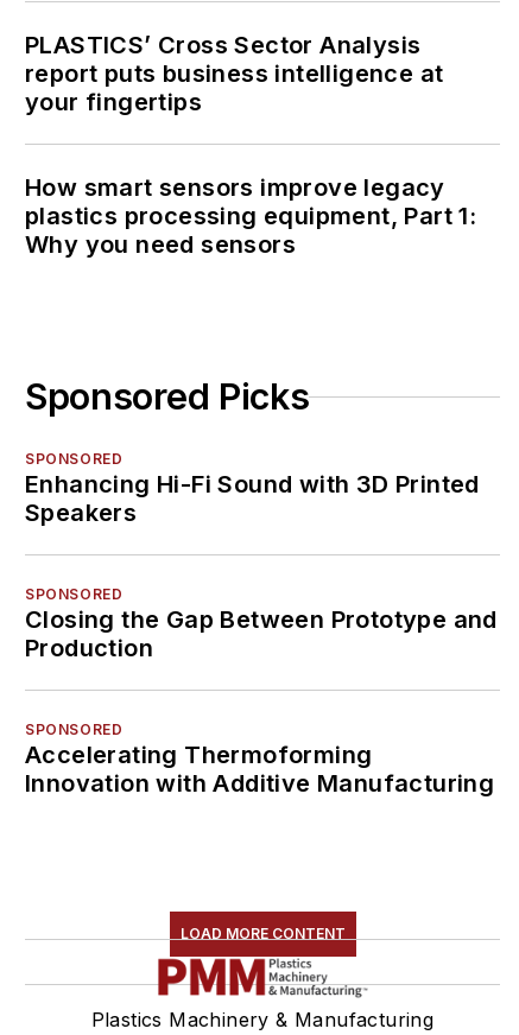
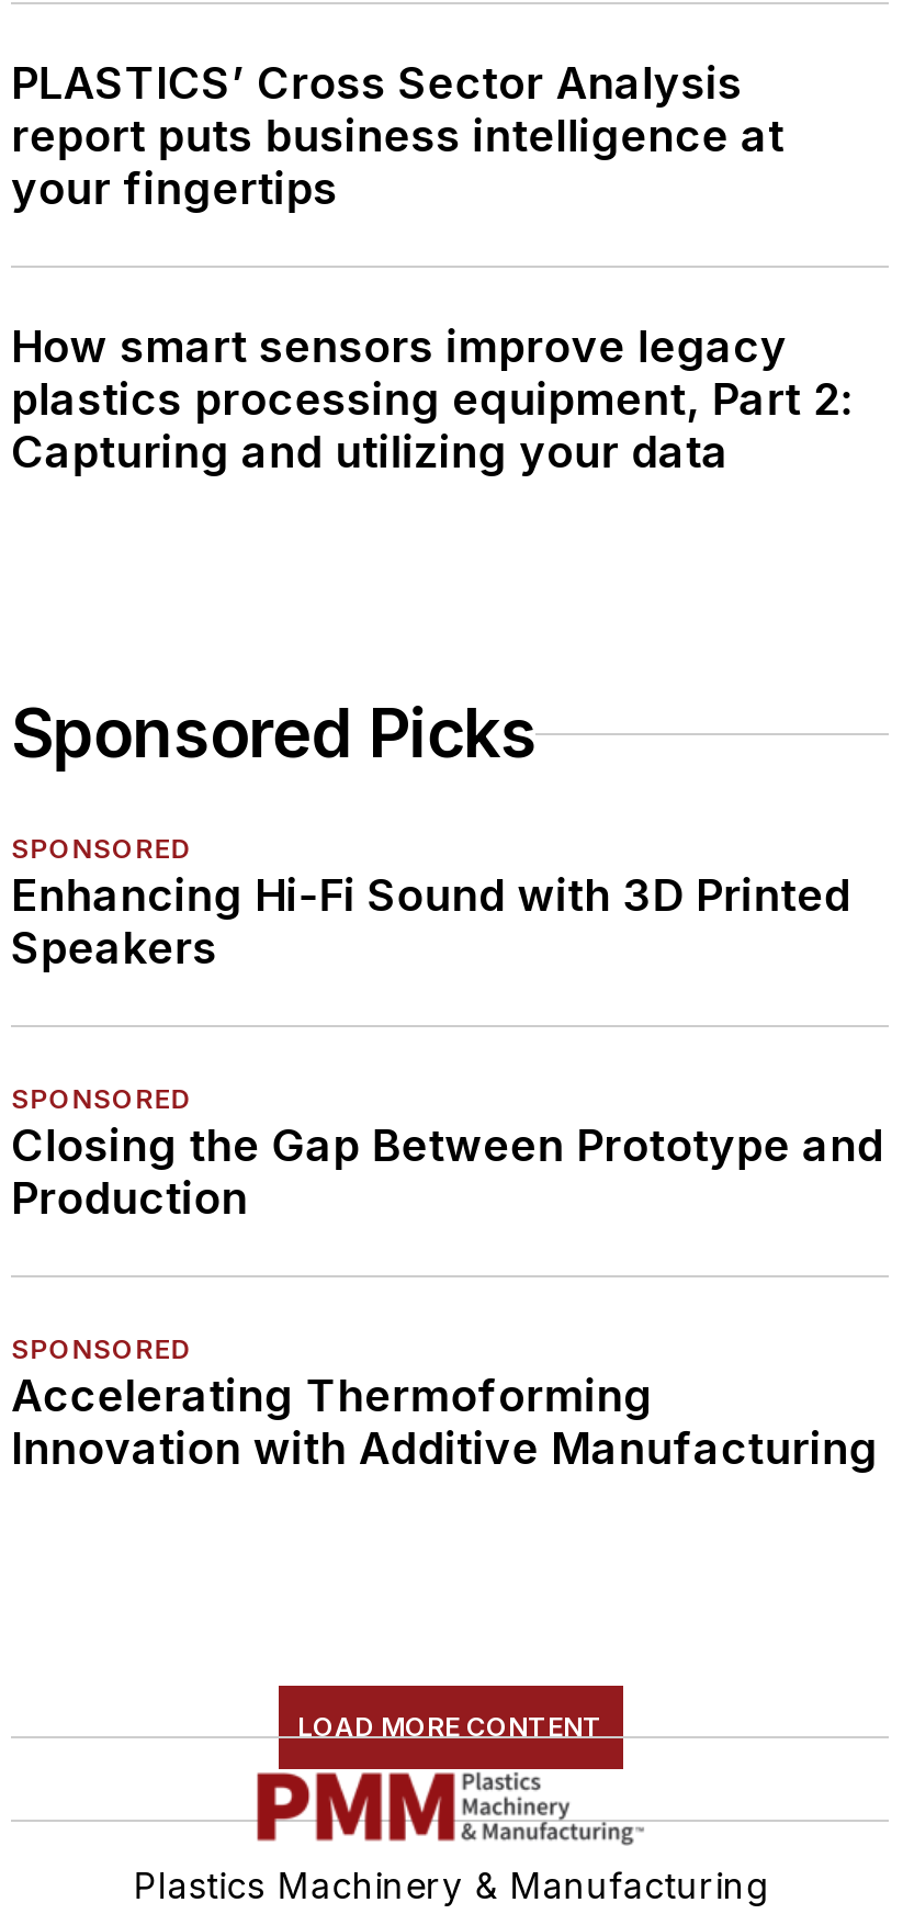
- plastics processing equipment, Part 1:
- Why you need sensors
+ plastics processing equipment, Part 2:
+ Capturing and utilizing your data
